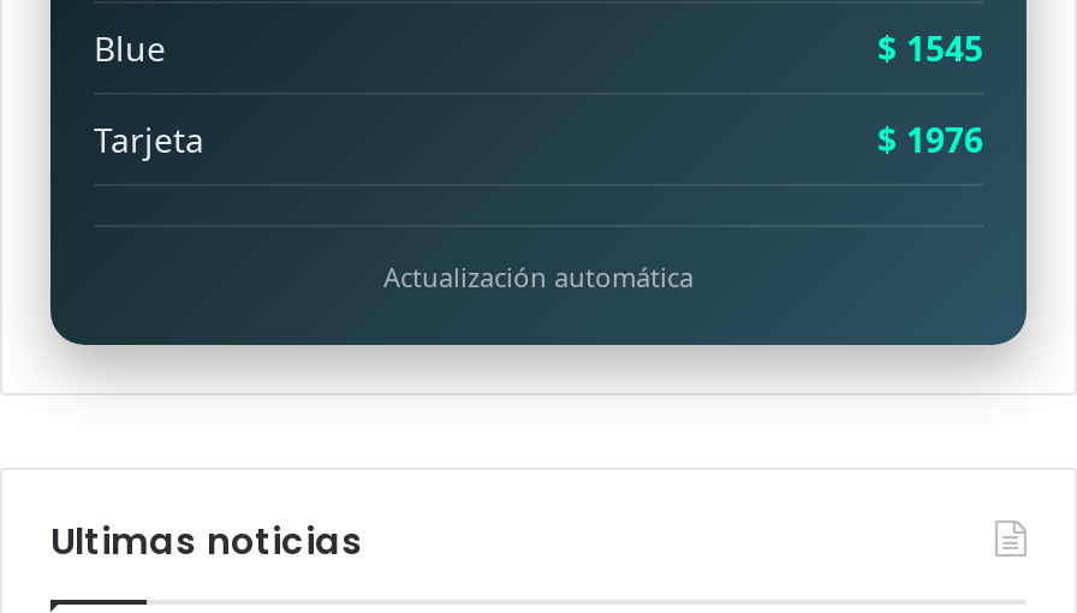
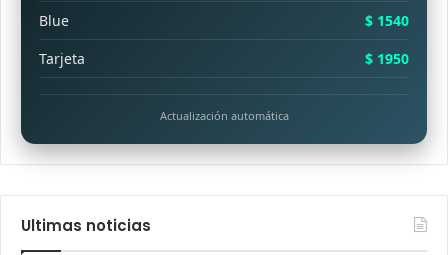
- $ 1545
+ $ 1540

- $ 1976
+ $ 1950
